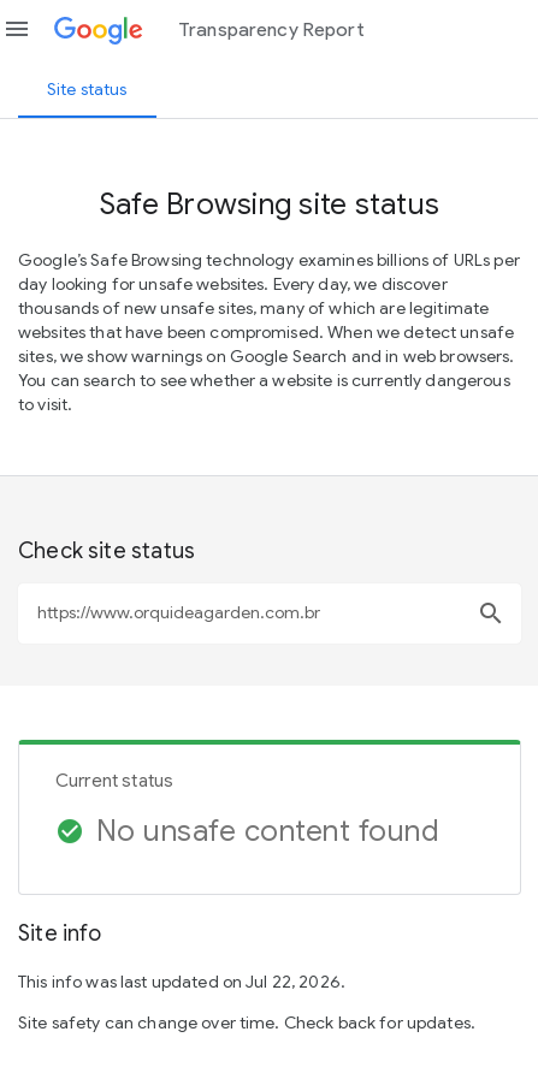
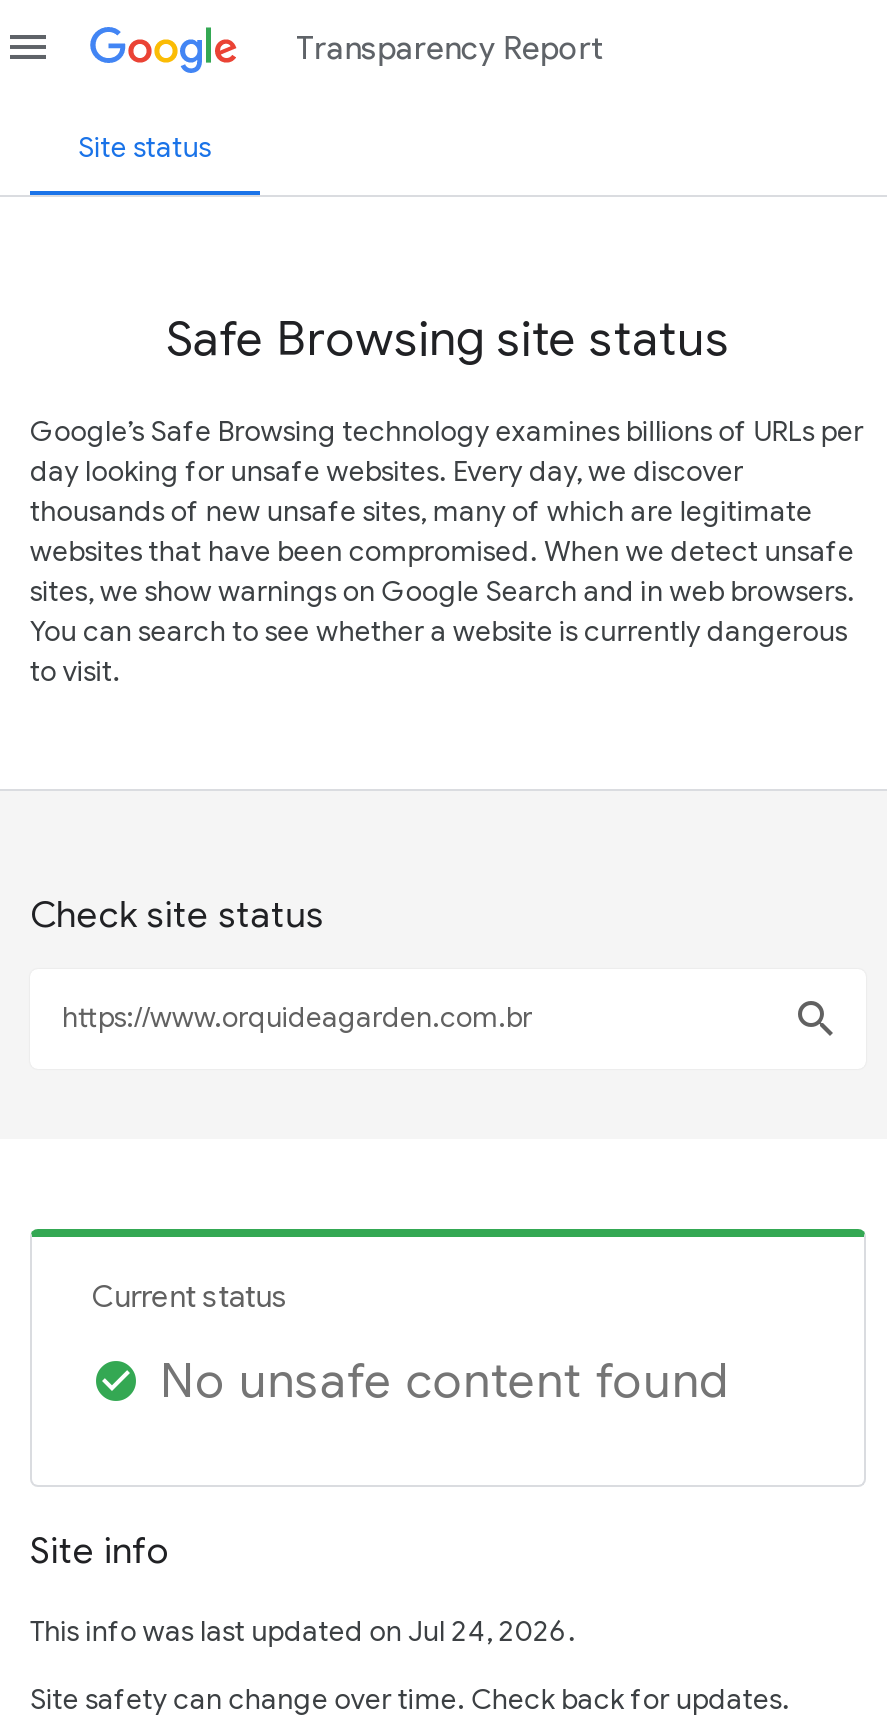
- This info was last updated on Jul 22, 2026.
+ This info was last updated on Jul 24, 2026.
